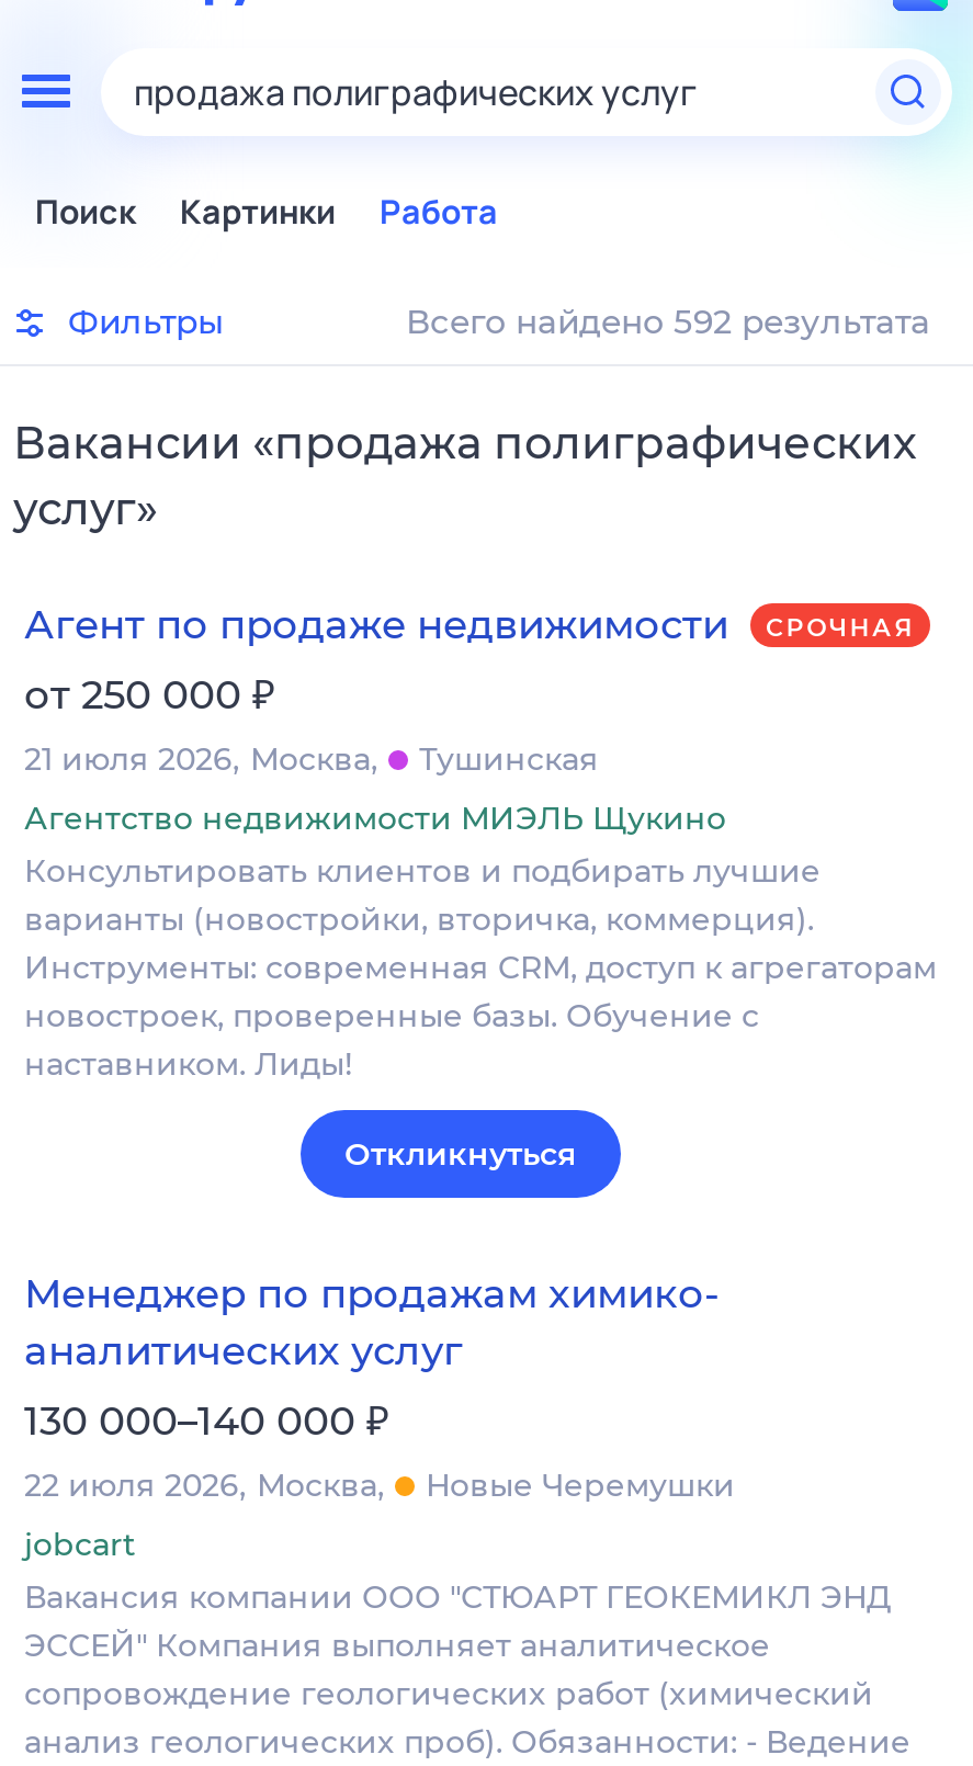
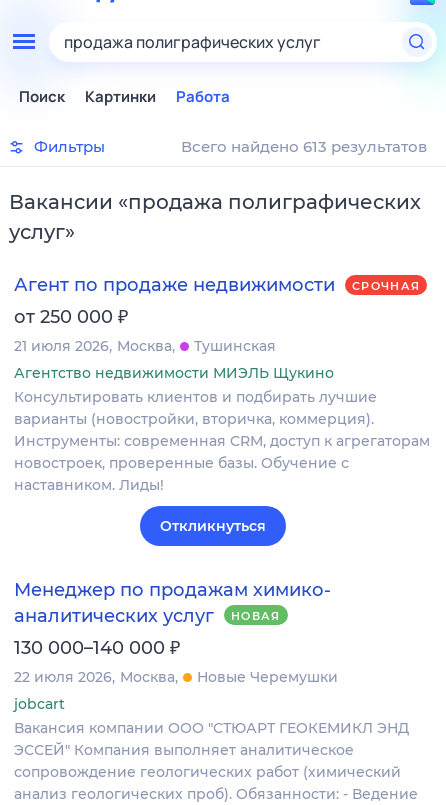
- Всего найдено 592 результата
+ Всего найдено 613 результатов

+ НОВАЯ
